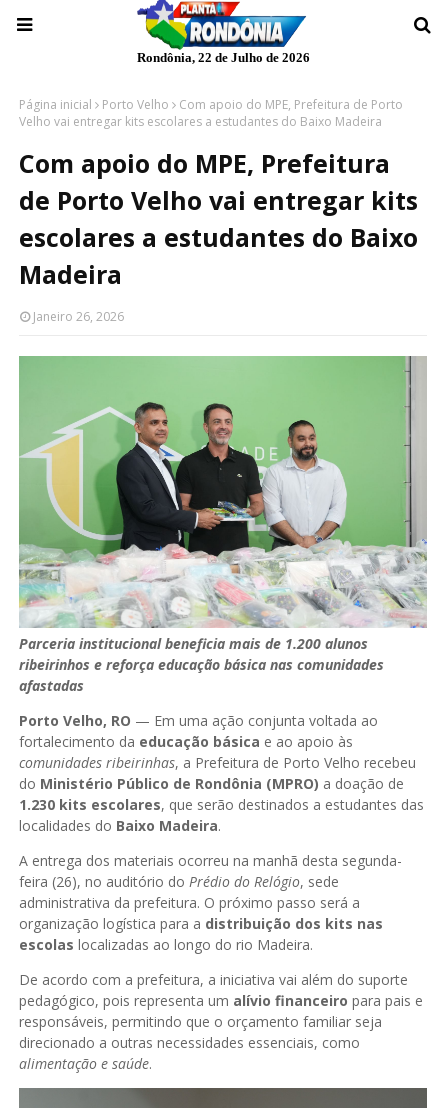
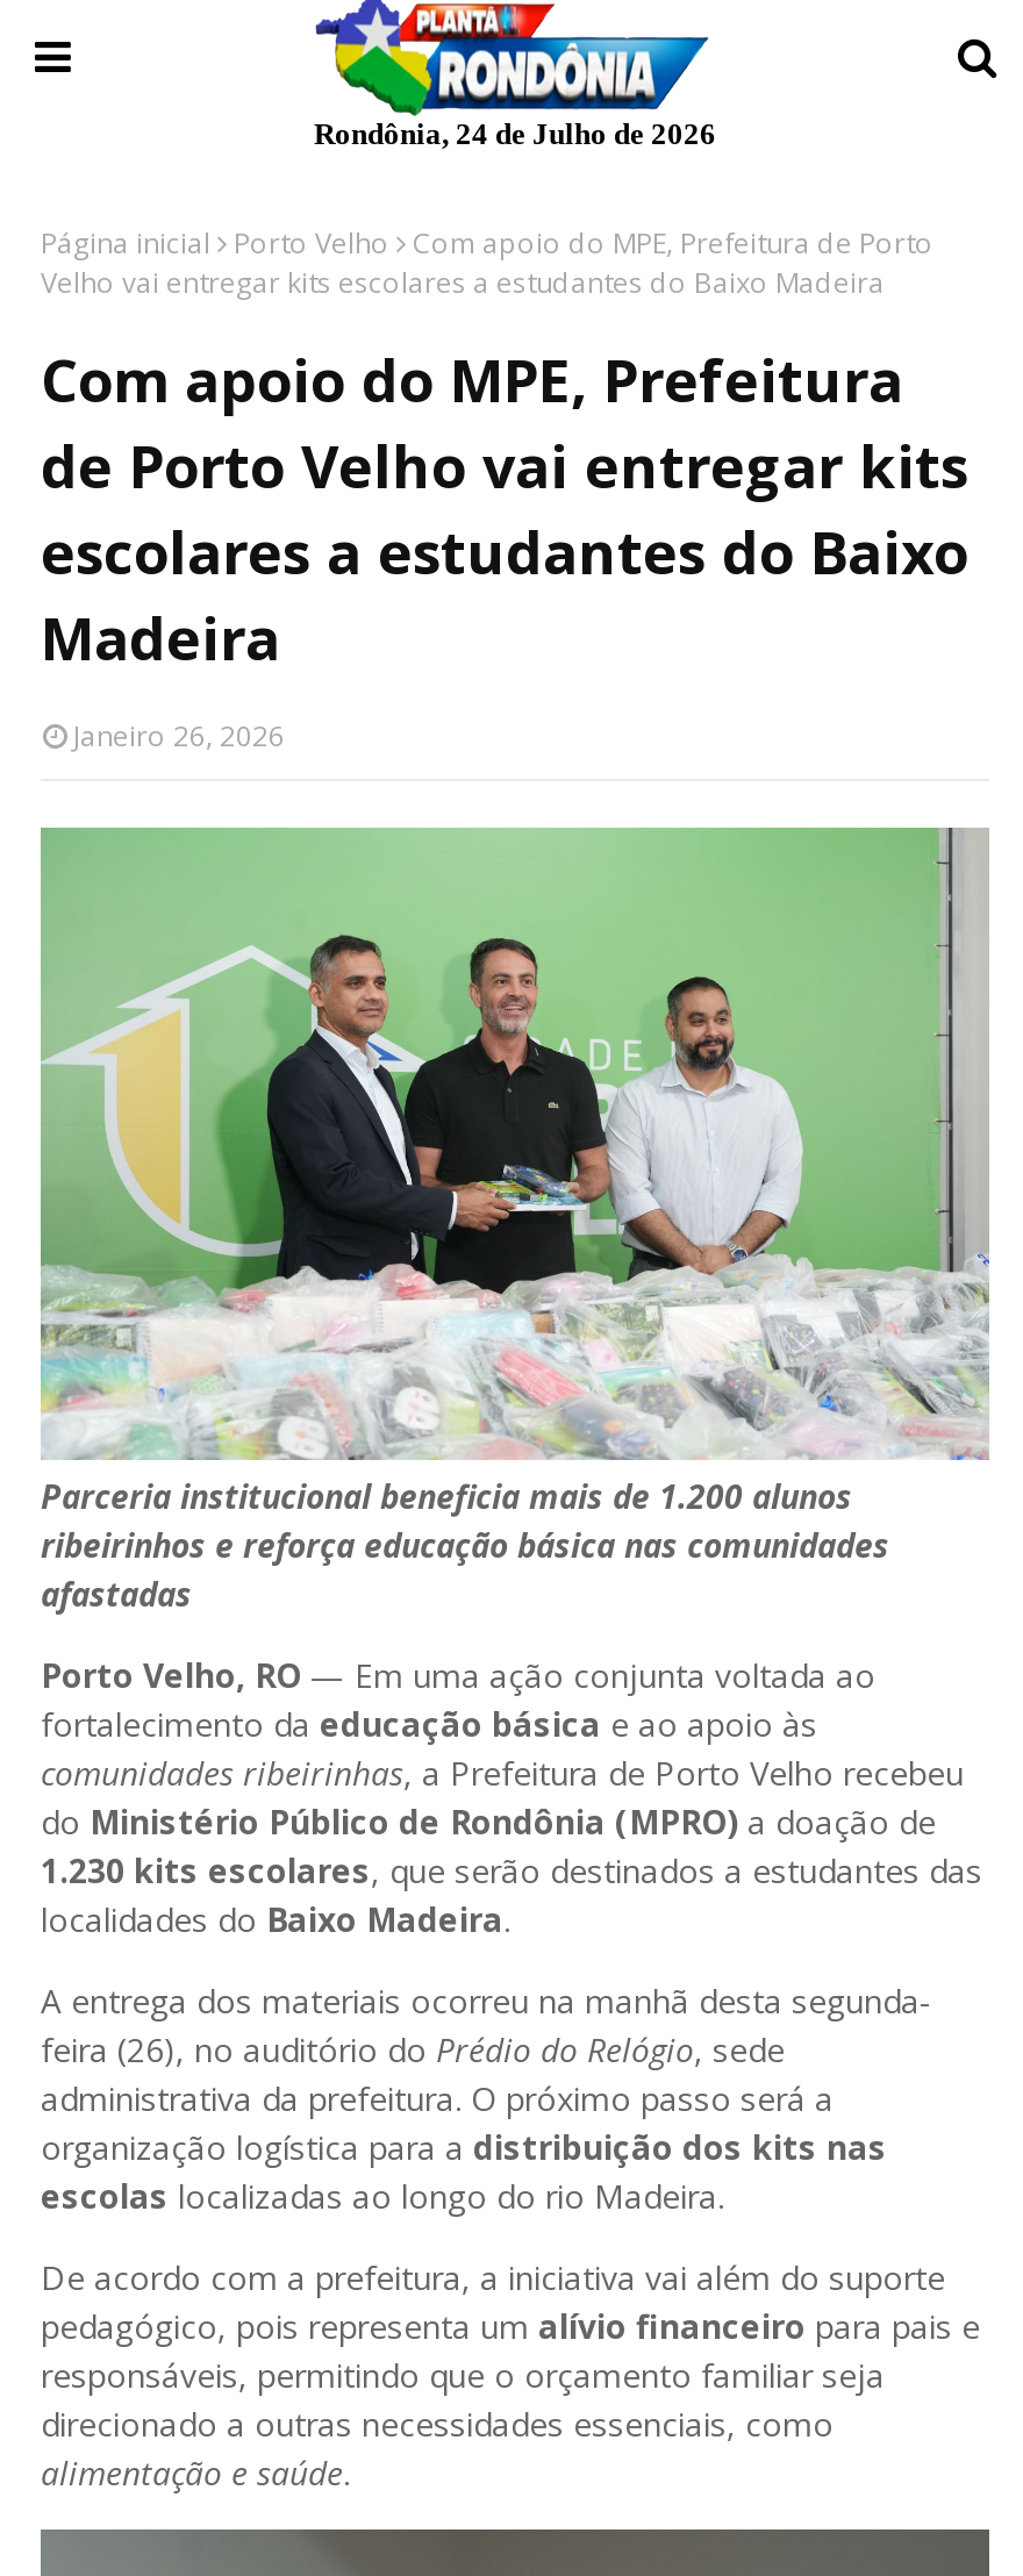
- Rondônia, 22 de Julho de 2026
+ Rondônia, 24 de Julho de 2026
